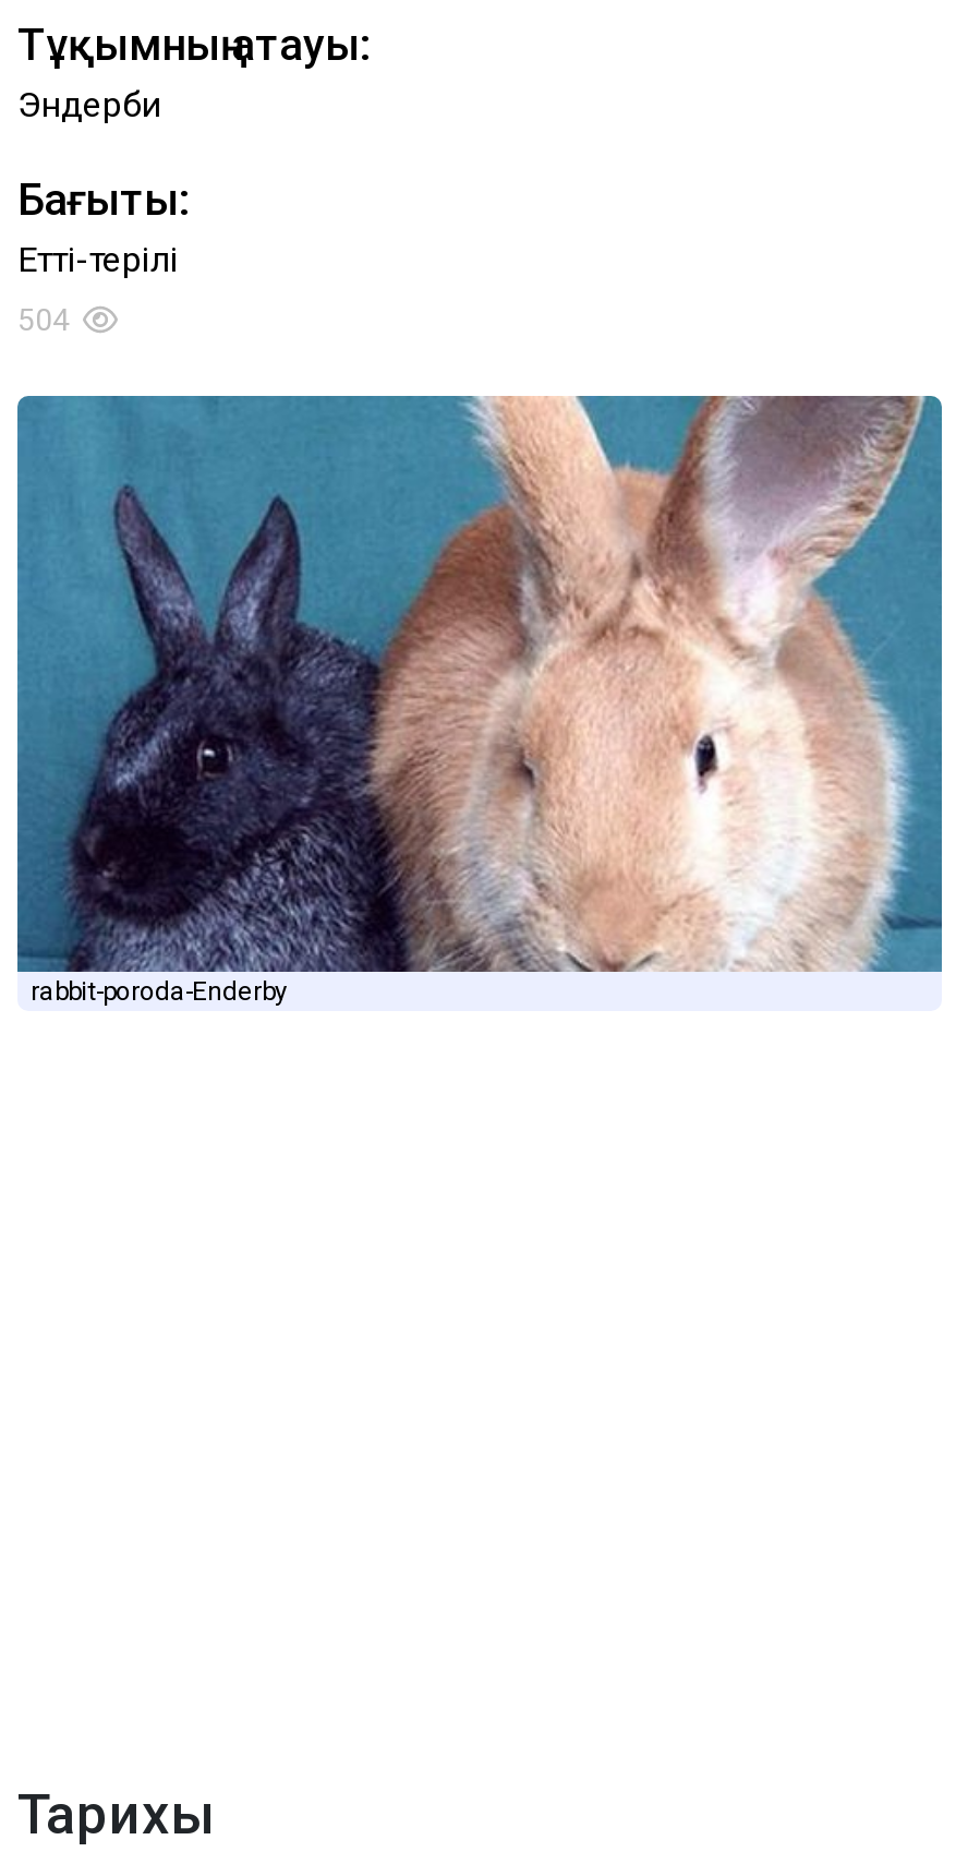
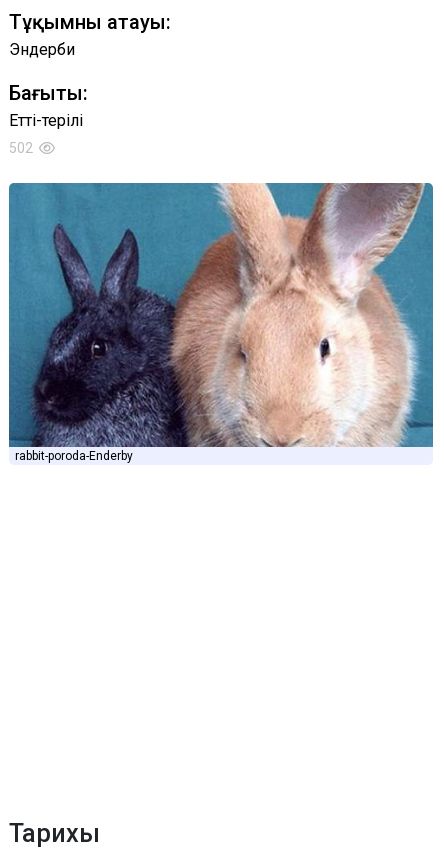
- 504
+ 502
